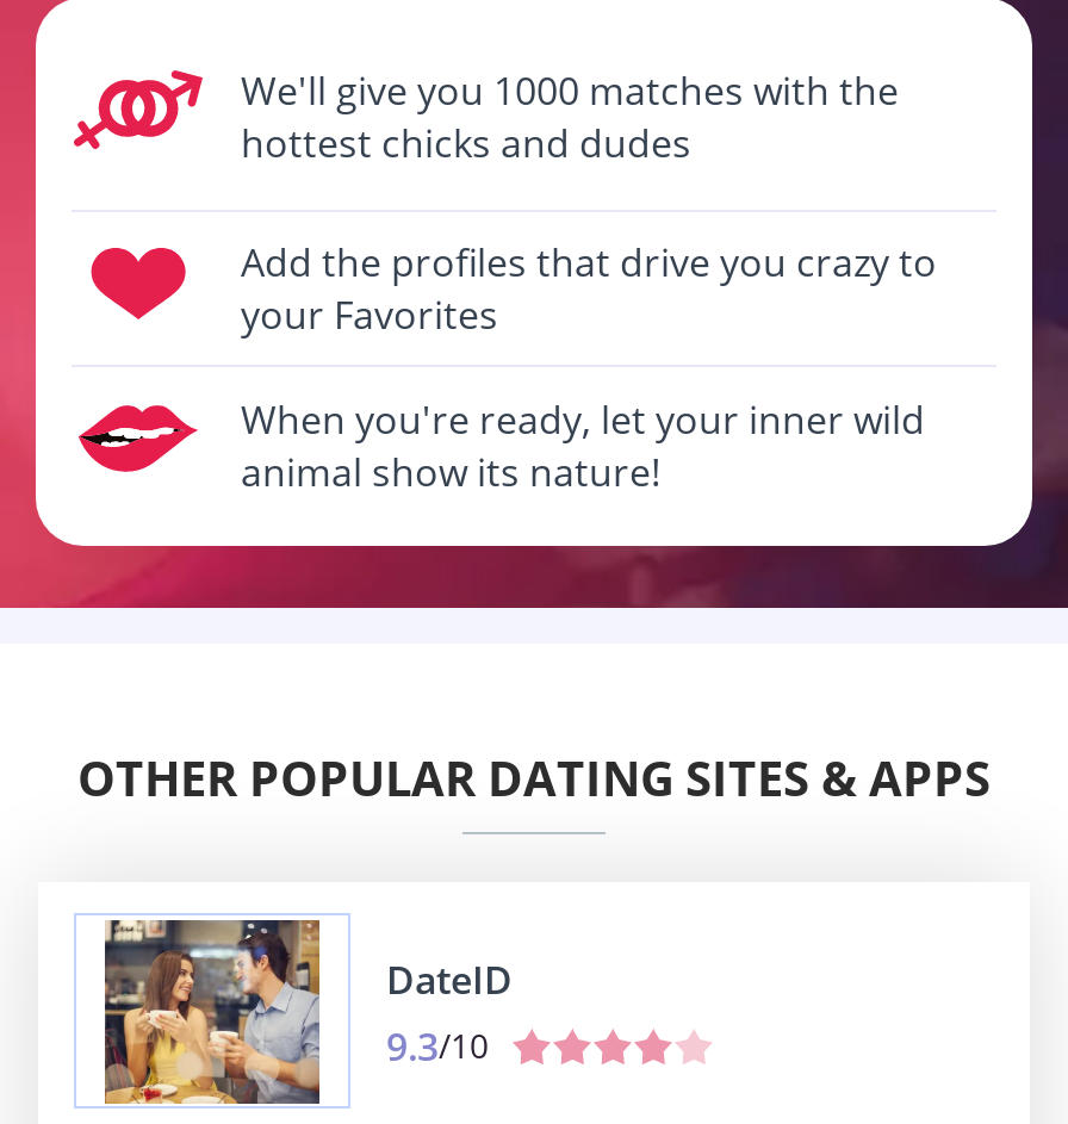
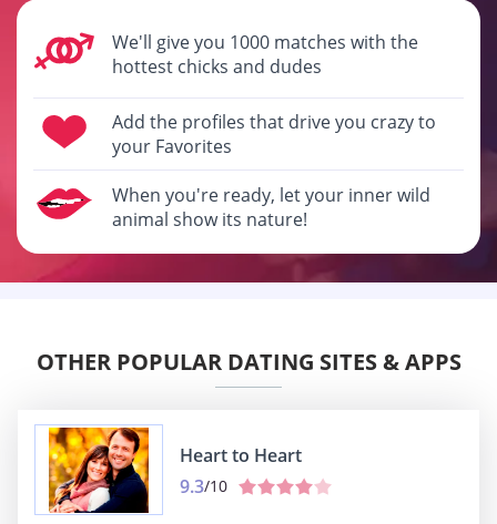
- [image]
- DateID
+ [image]
+ Heart to Heart
